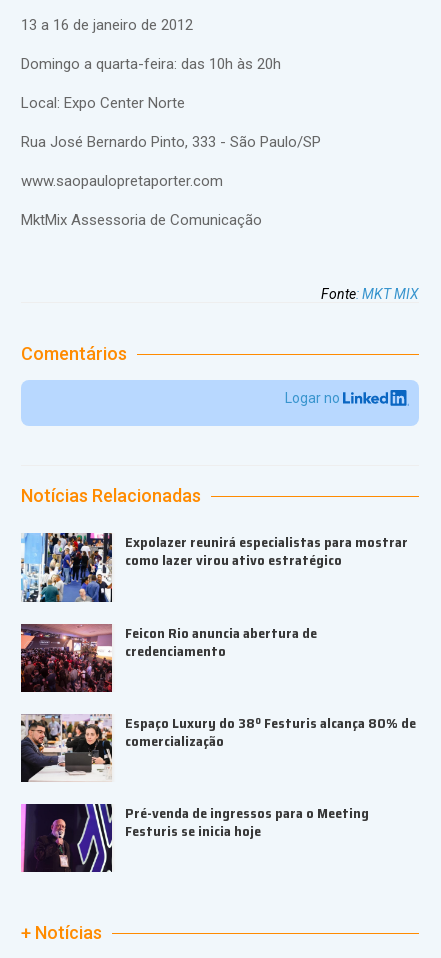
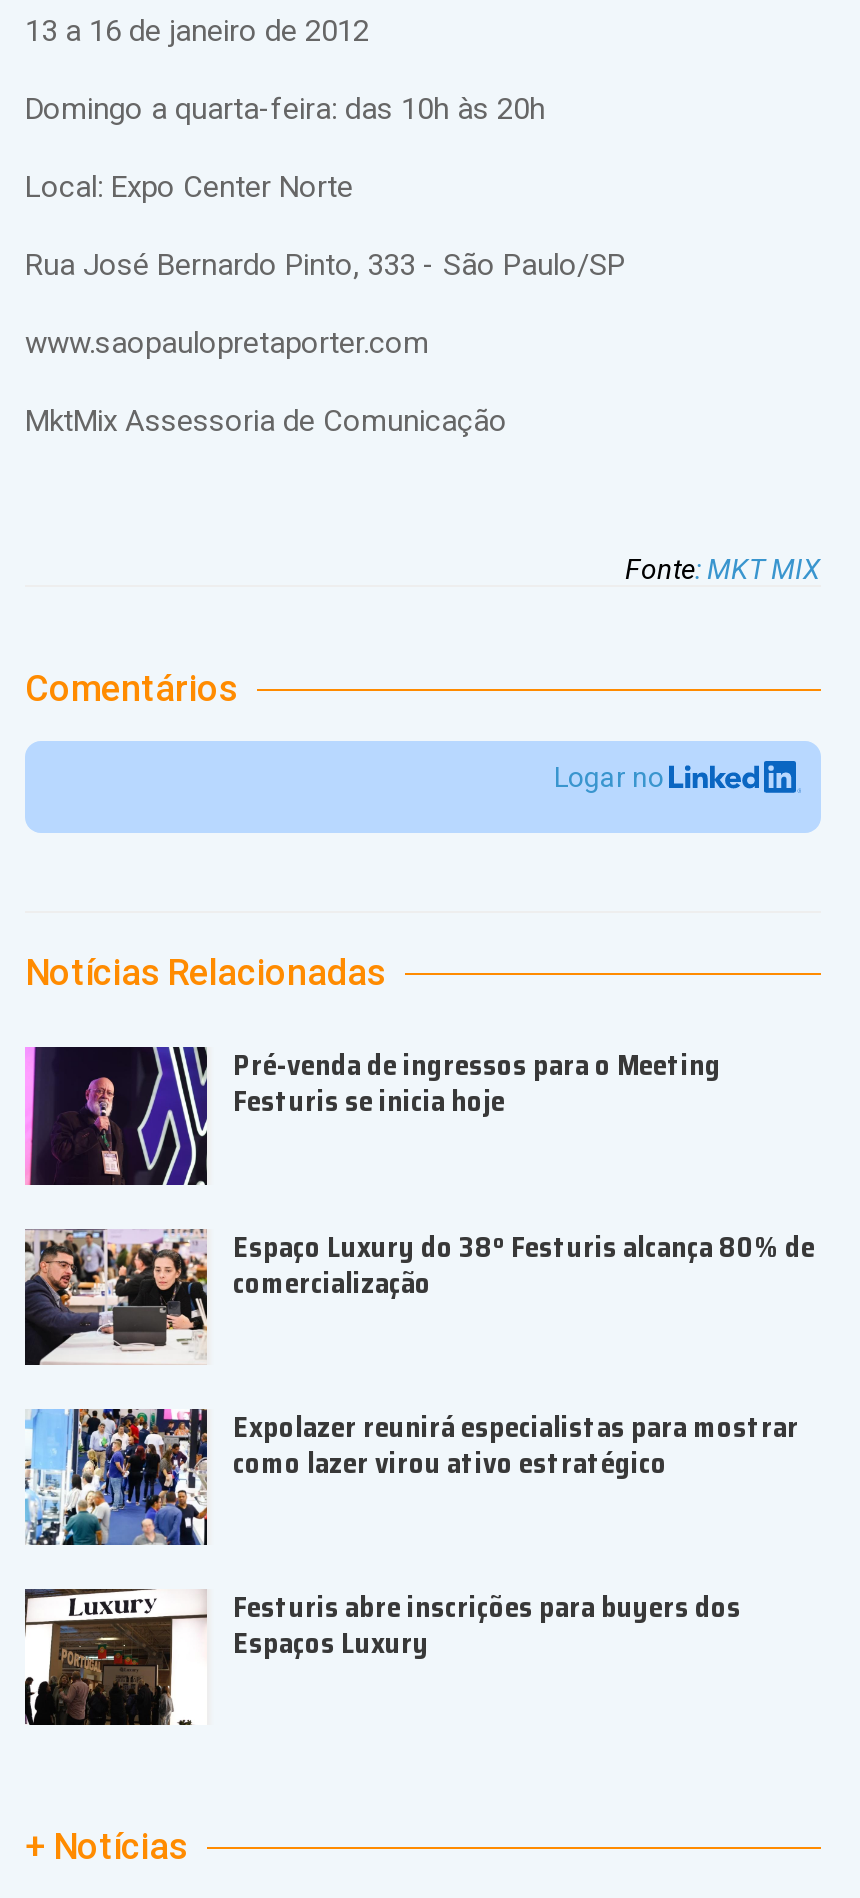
moved down: [image] | Expolazer reunirá especialistas para mostrar | como lazer virou ativo estratégico

- [image]
- Feicon Rio anuncia abertura de
- credenciamento
+ [image]
+ Festuris abre inscrições para buyers dos
+ Espaços Luxury

moved up: [image] | Espaço Luxury do 38º Festuris alcança 80% de | comercialização | Pré-venda de ingressos para o Meeting | Festuris se inicia hoje
